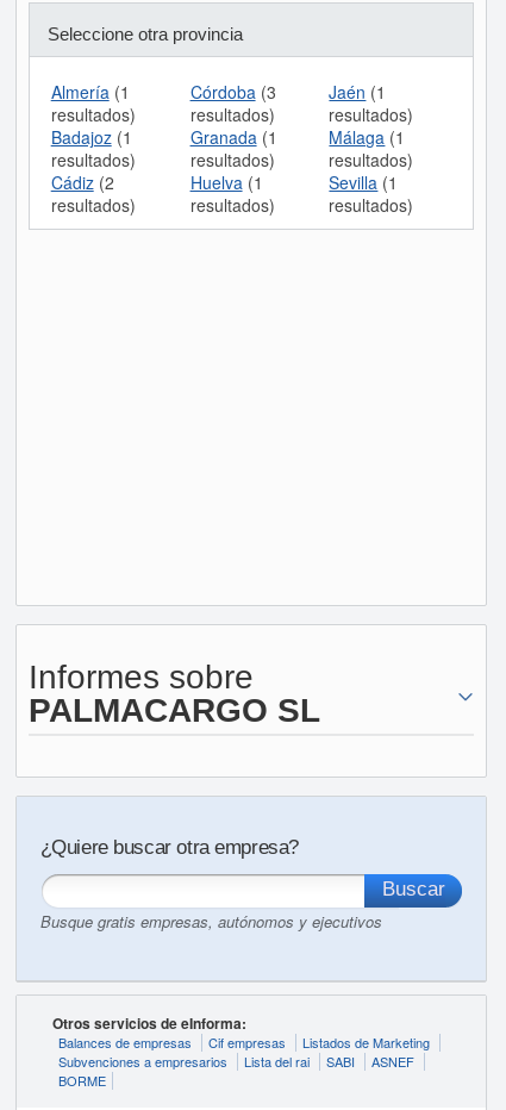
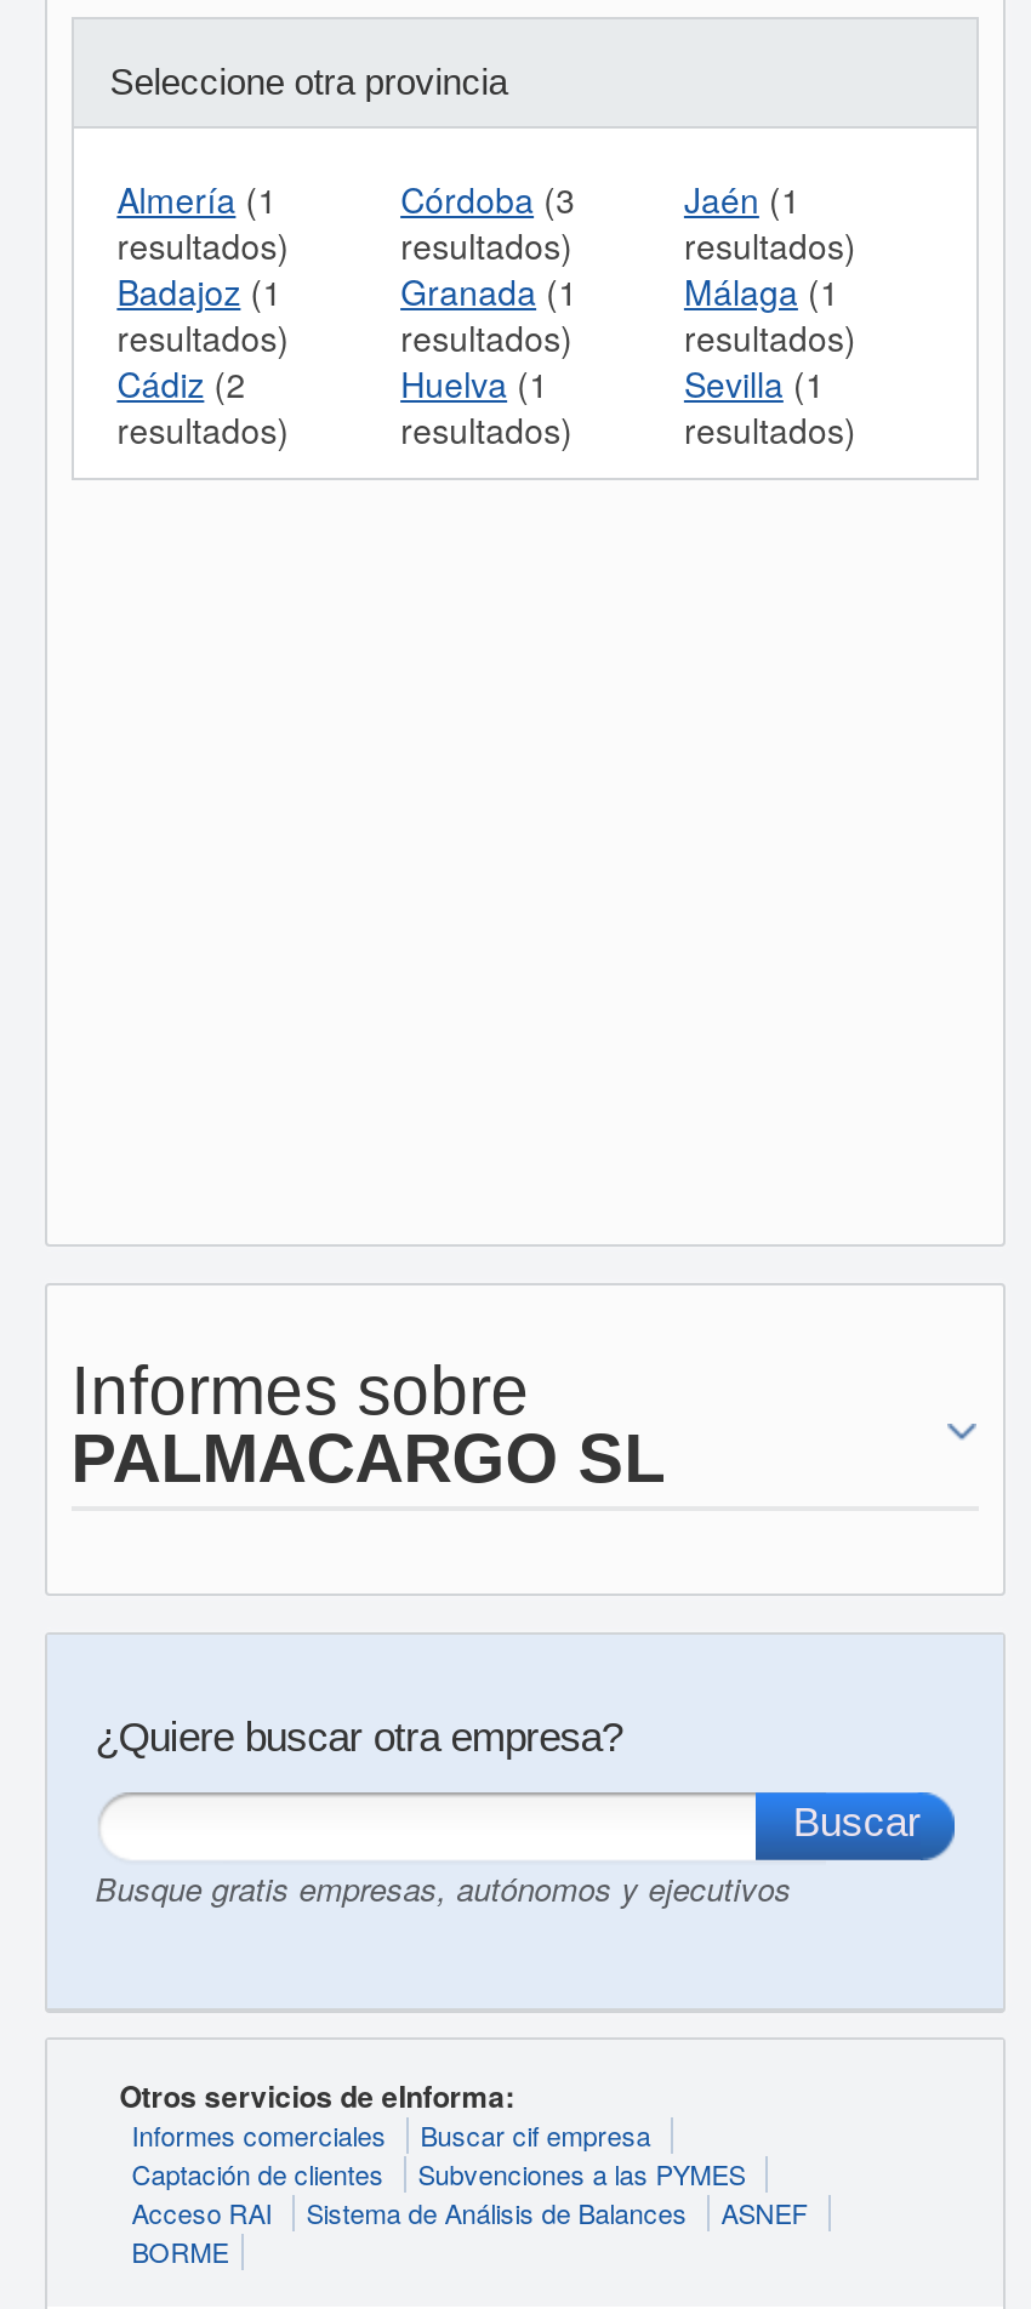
- Balances de empresas
- Cif empresas
- Listados de Marketing
- Subvenciones a empresarios
- Lista del rai
- SABI
+ Informes comerciales
+ Buscar cif empresa
+ Captación de clientes
+ Subvenciones a las PYMES
+ Acceso RAI
+ Sistema de Análisis de Balances
